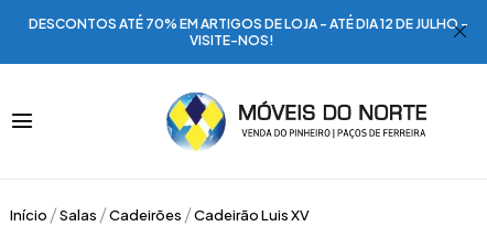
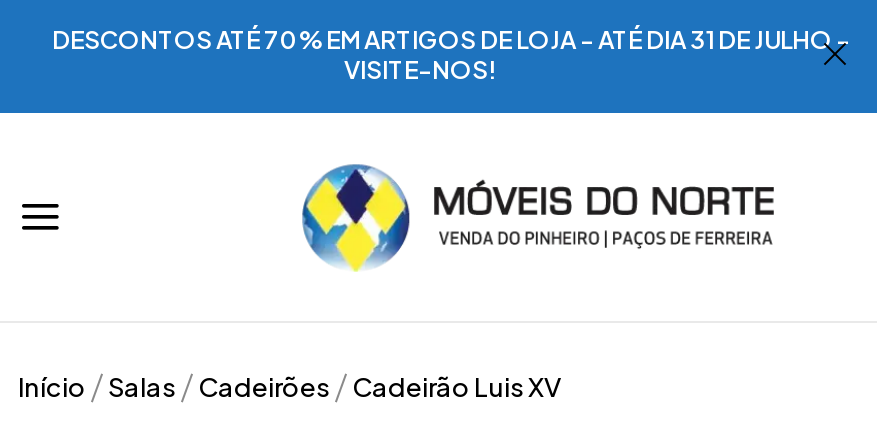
- DESCONTOS ATÉ 70% EM ARTIGOS DE LOJA - ATÉ DIA 12 DE JULHO -
+ DESCONTOS ATÉ 70% EM ARTIGOS DE LOJA - ATÉ DIA 31 DE JULHO -
